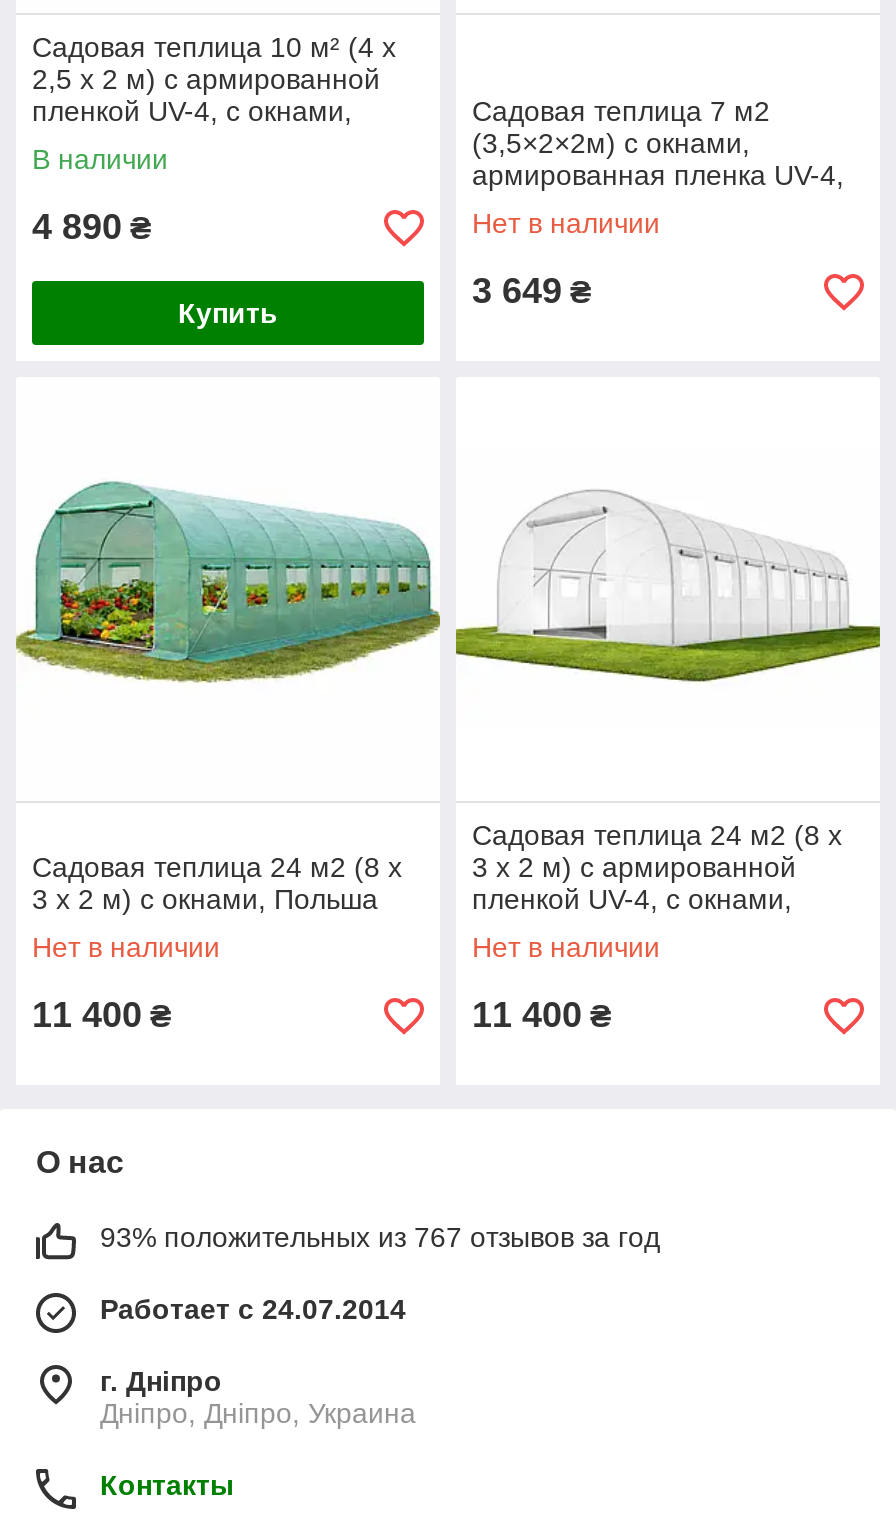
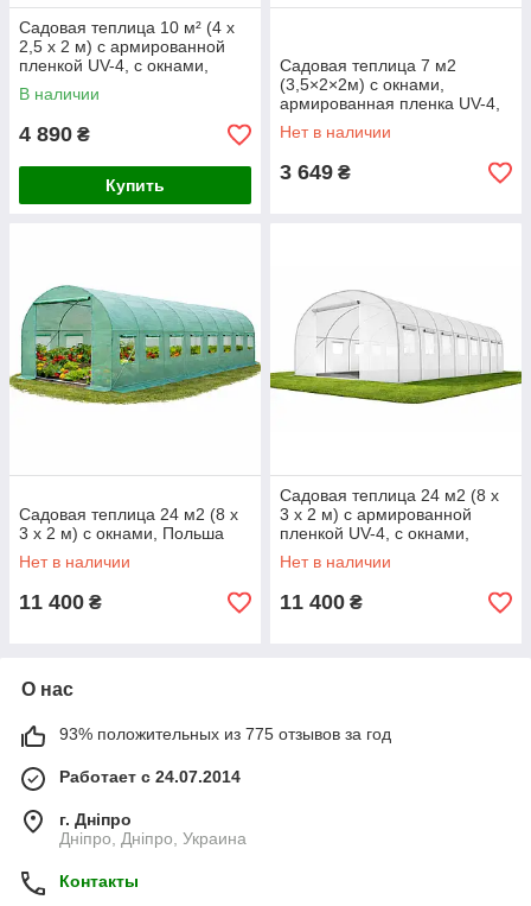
- 93% положительных из 767 отзывов за год
+ 93% положительных из 775 отзывов за год
